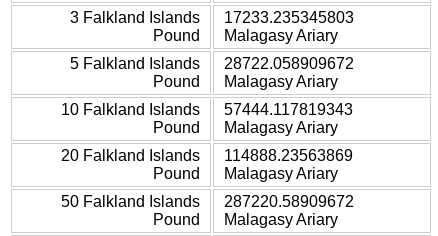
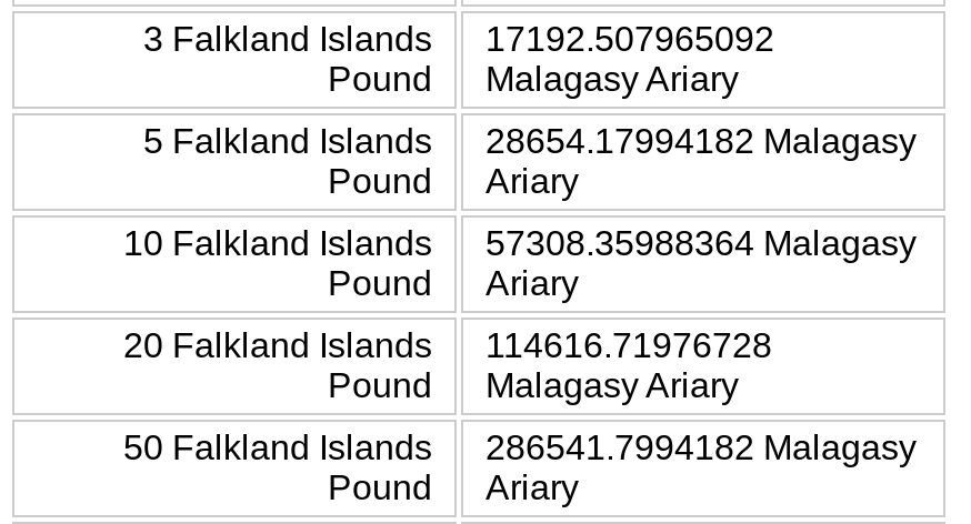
- 3 Falkland Islands 17233.235345803
+ 3 Falkland Islands 17192.507965092

- 28722.058909672
- Malagasy Ariary
+ 28654.17994182 Malagasy
+ Ariary

- 57444.117819343
- Malagasy Ariary
+ 57308.35988364 Malagasy
+ Ariary

- 20 Falkland Islands 114888.23563869
+ 20 Falkland Islands 114616.71976728

- 287220.58909672
- Malagasy Ariary
+ 286541.7994182 Malagasy
+ Ariary
